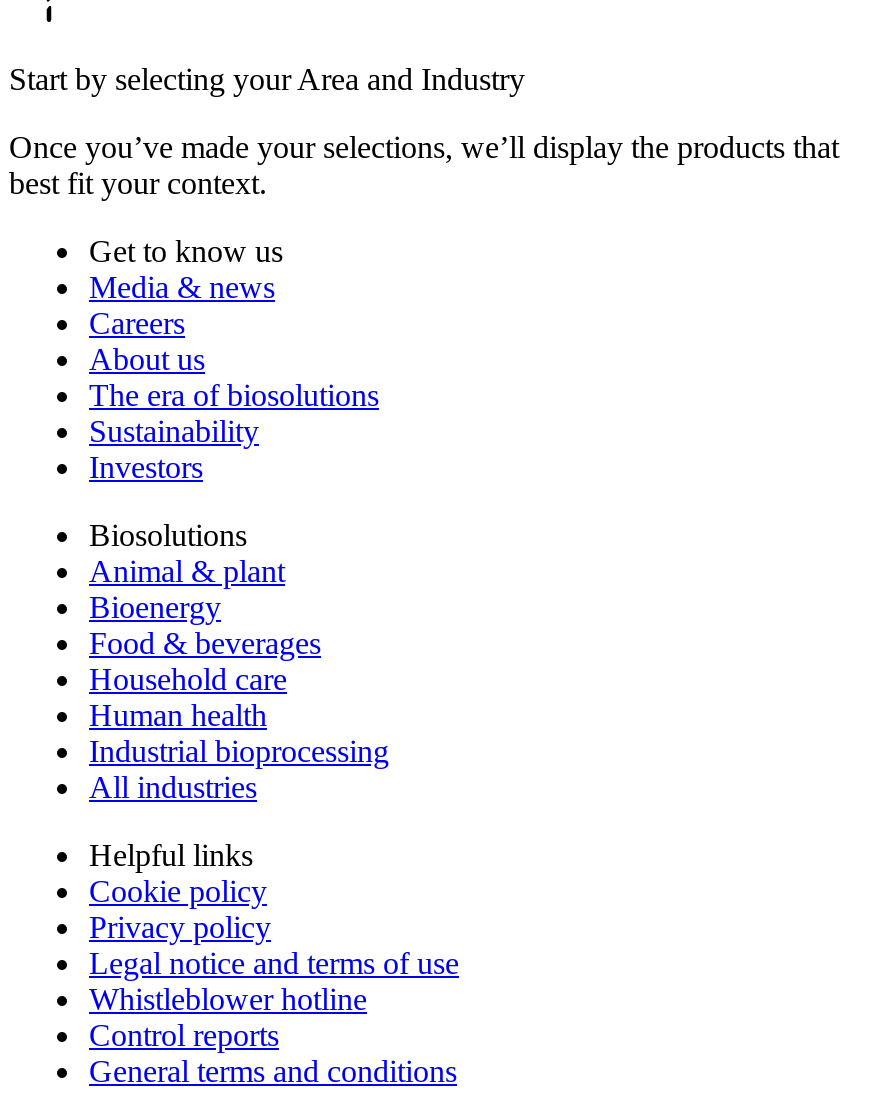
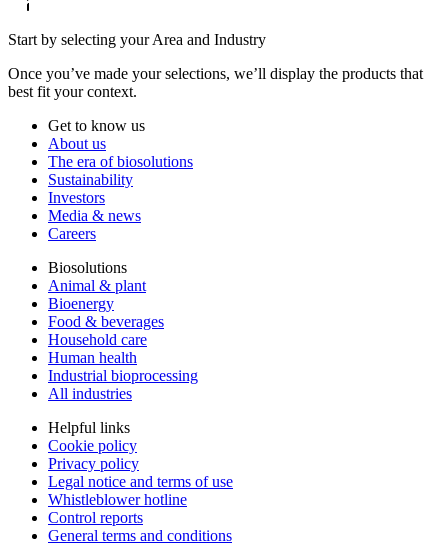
moved down: Media & news | Careers

moved up: About us | The era of biosolutions | Sustainability | Investors
